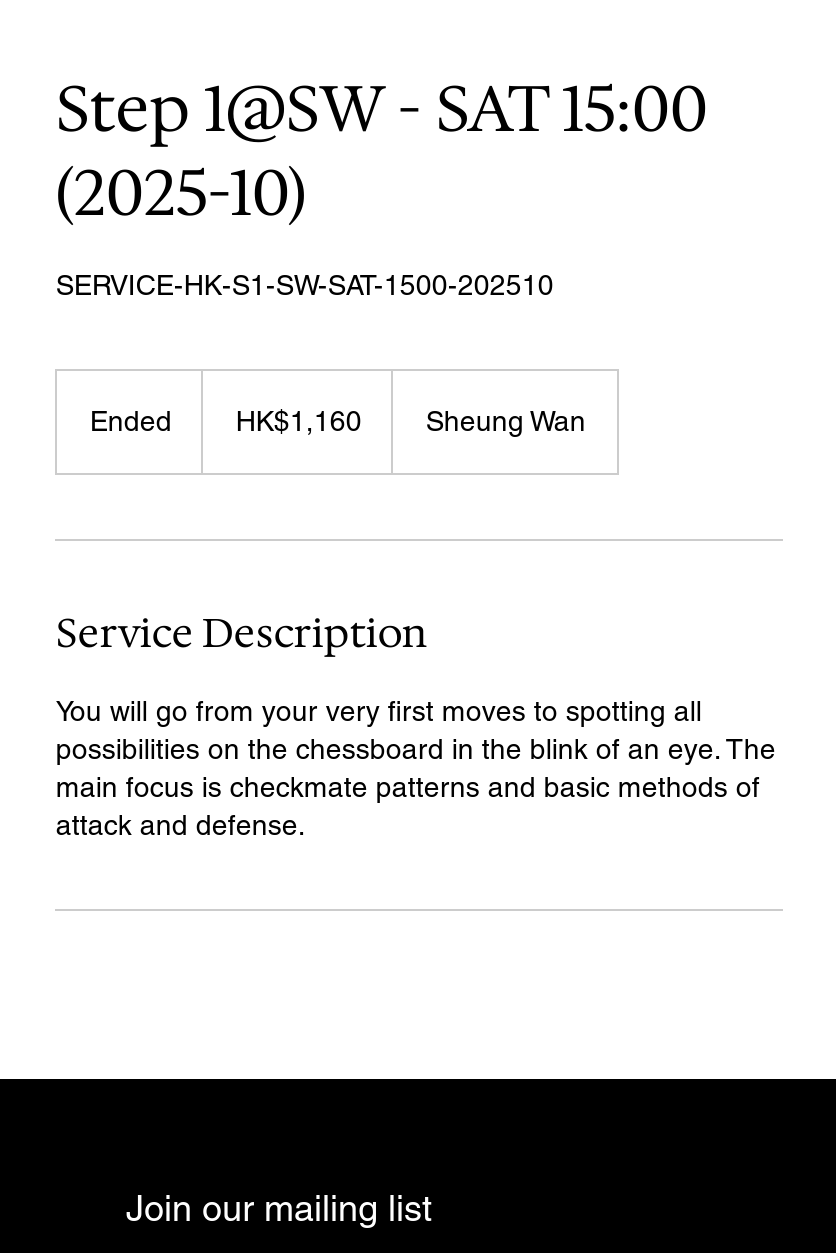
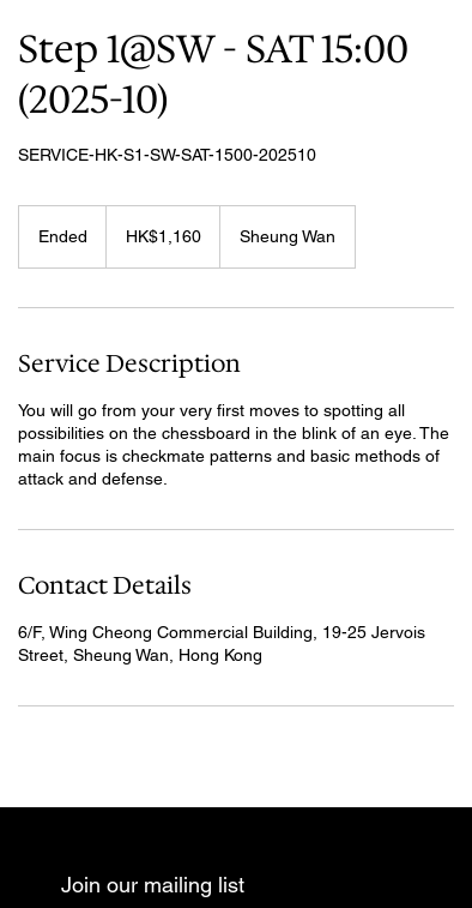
+ Contact Details
+ 6/F, Wing Cheong Commercial Building, 19-25 Jervois
+ Street, Sheung Wan, Hong Kong
